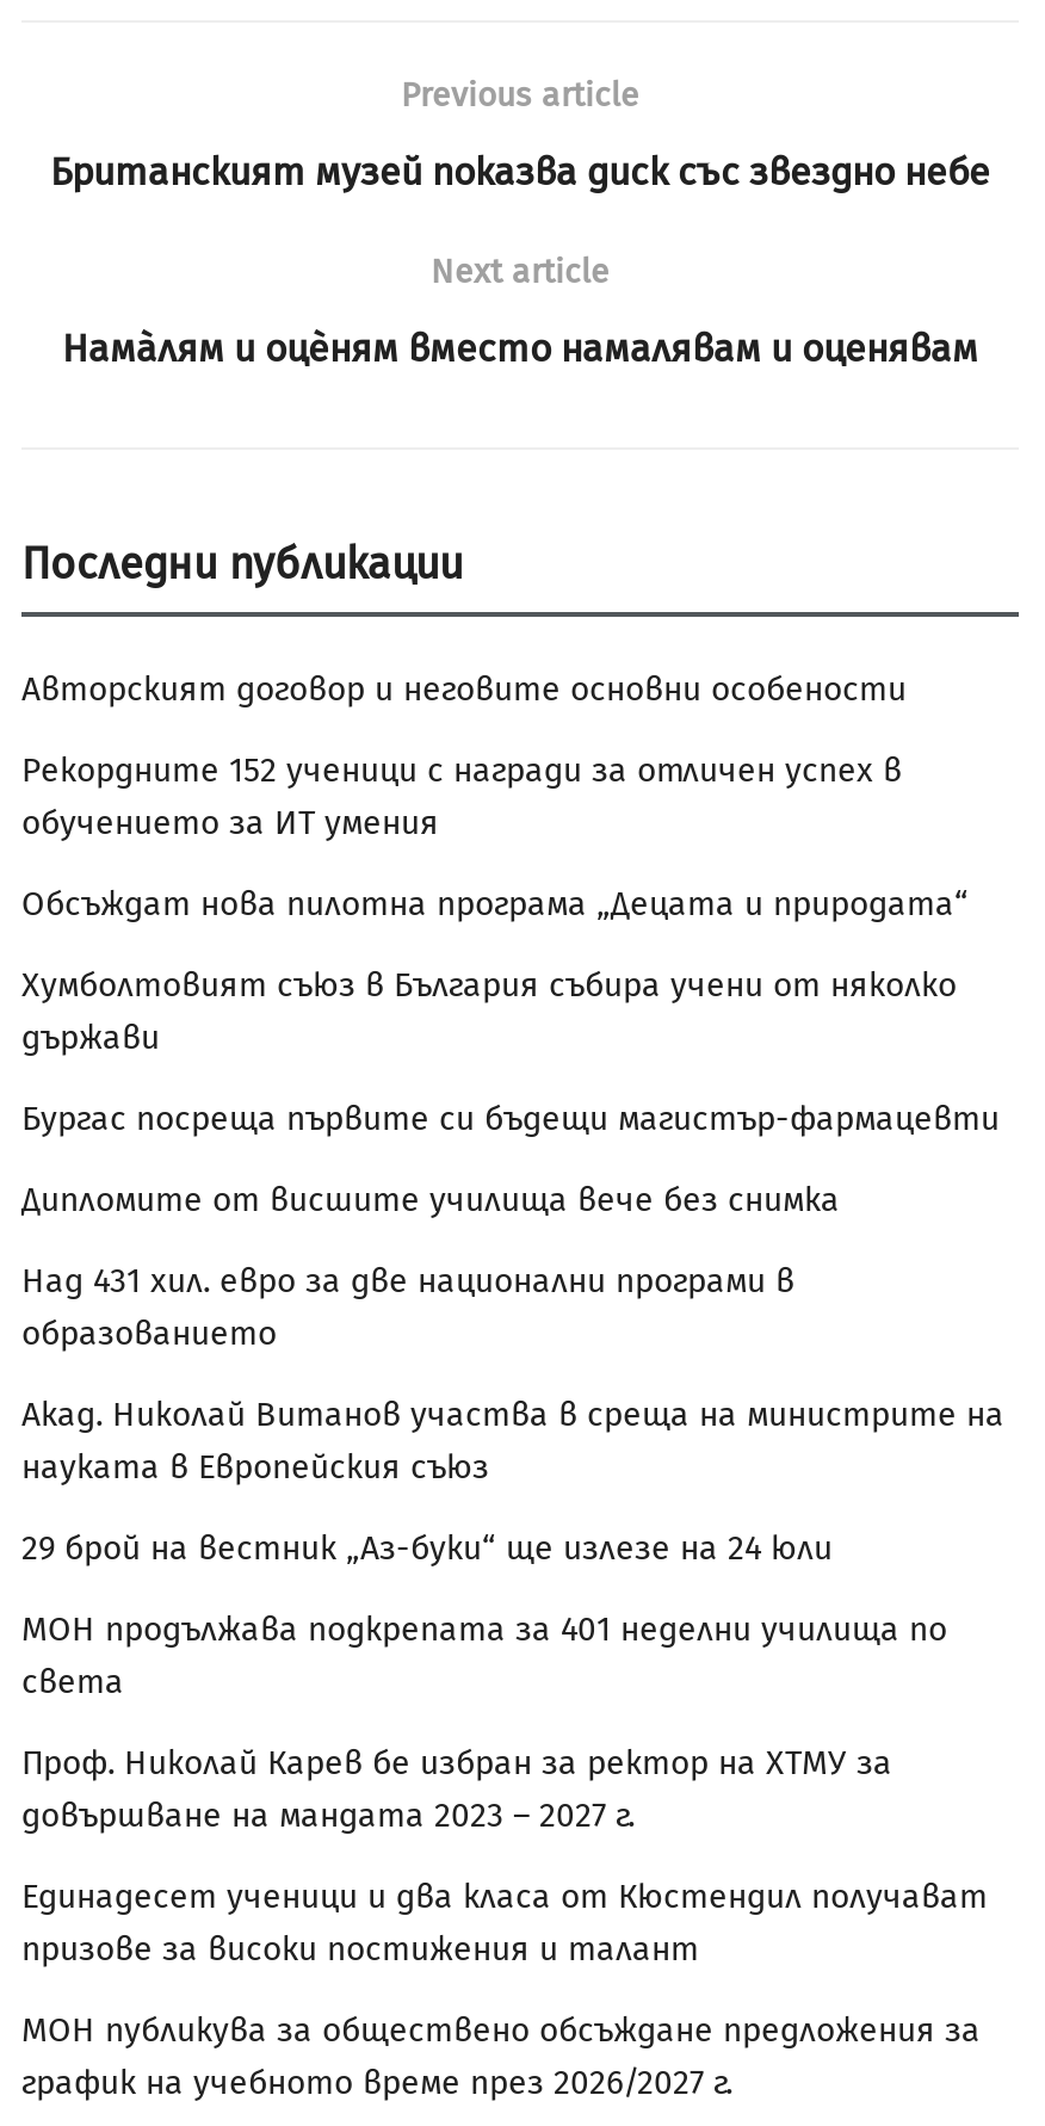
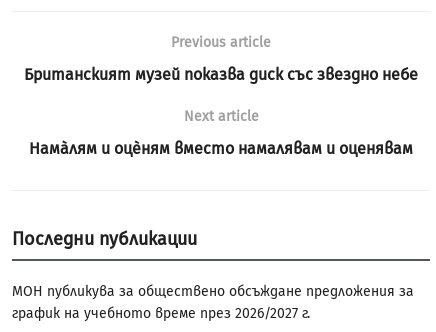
- Авторският договор и неговите основни особености
- Рекордните 152 ученици с награди за отличен успех в
- обучението за ИТ умения
- Обсъждат нова пилотна програма „Децата и природата“
- Хумболтовият съюз в България събира учени от няколко
- държави
- Бургас посреща първите си бъдещи магистър-фармацевти
- Дипломите от висшите училища вече без снимка
- Над 431 хил. евро за две национални програми в
- образованието
- Акад. Николай Витанов участва в среща на министрите на
- науката в Европейския съюз
- 29 брой на вестник „Аз-буки“ ще излезе на 24 юли
- МОН продължава подкрепата за 401 неделни училища по
- света
- Проф. Николай Карев бе избран за ректор на ХТМУ за
- довършване на мандата 2023 – 2027 г.
- Единадесет ученици и два класа от Кюстендил получават
- призове за високи постижения и талант
